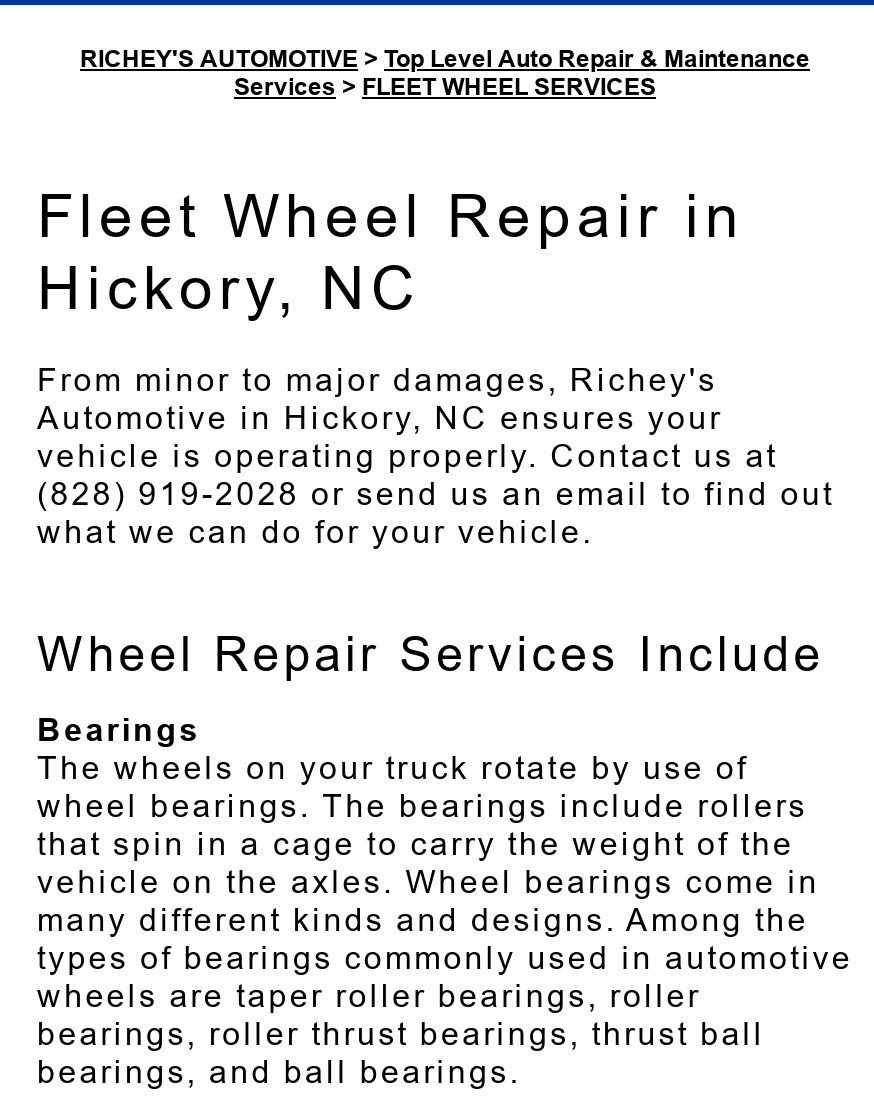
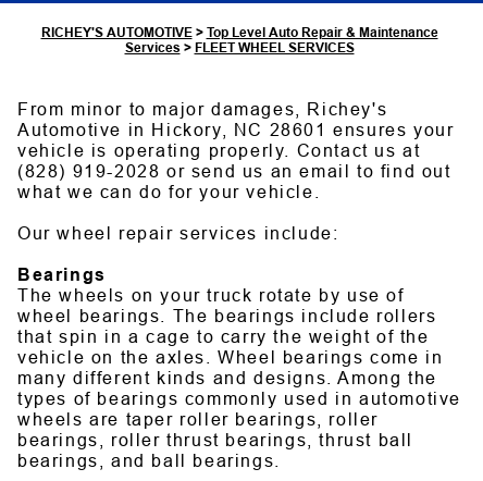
- Fleet Wheel Repair in
- Hickory, NC

- Automotive in Hickory, NC ensures your
+ Automotive in Hickory, NC 28601 ensures your

- Wheel Repair Services Include
+ Our wheel repair services include:
